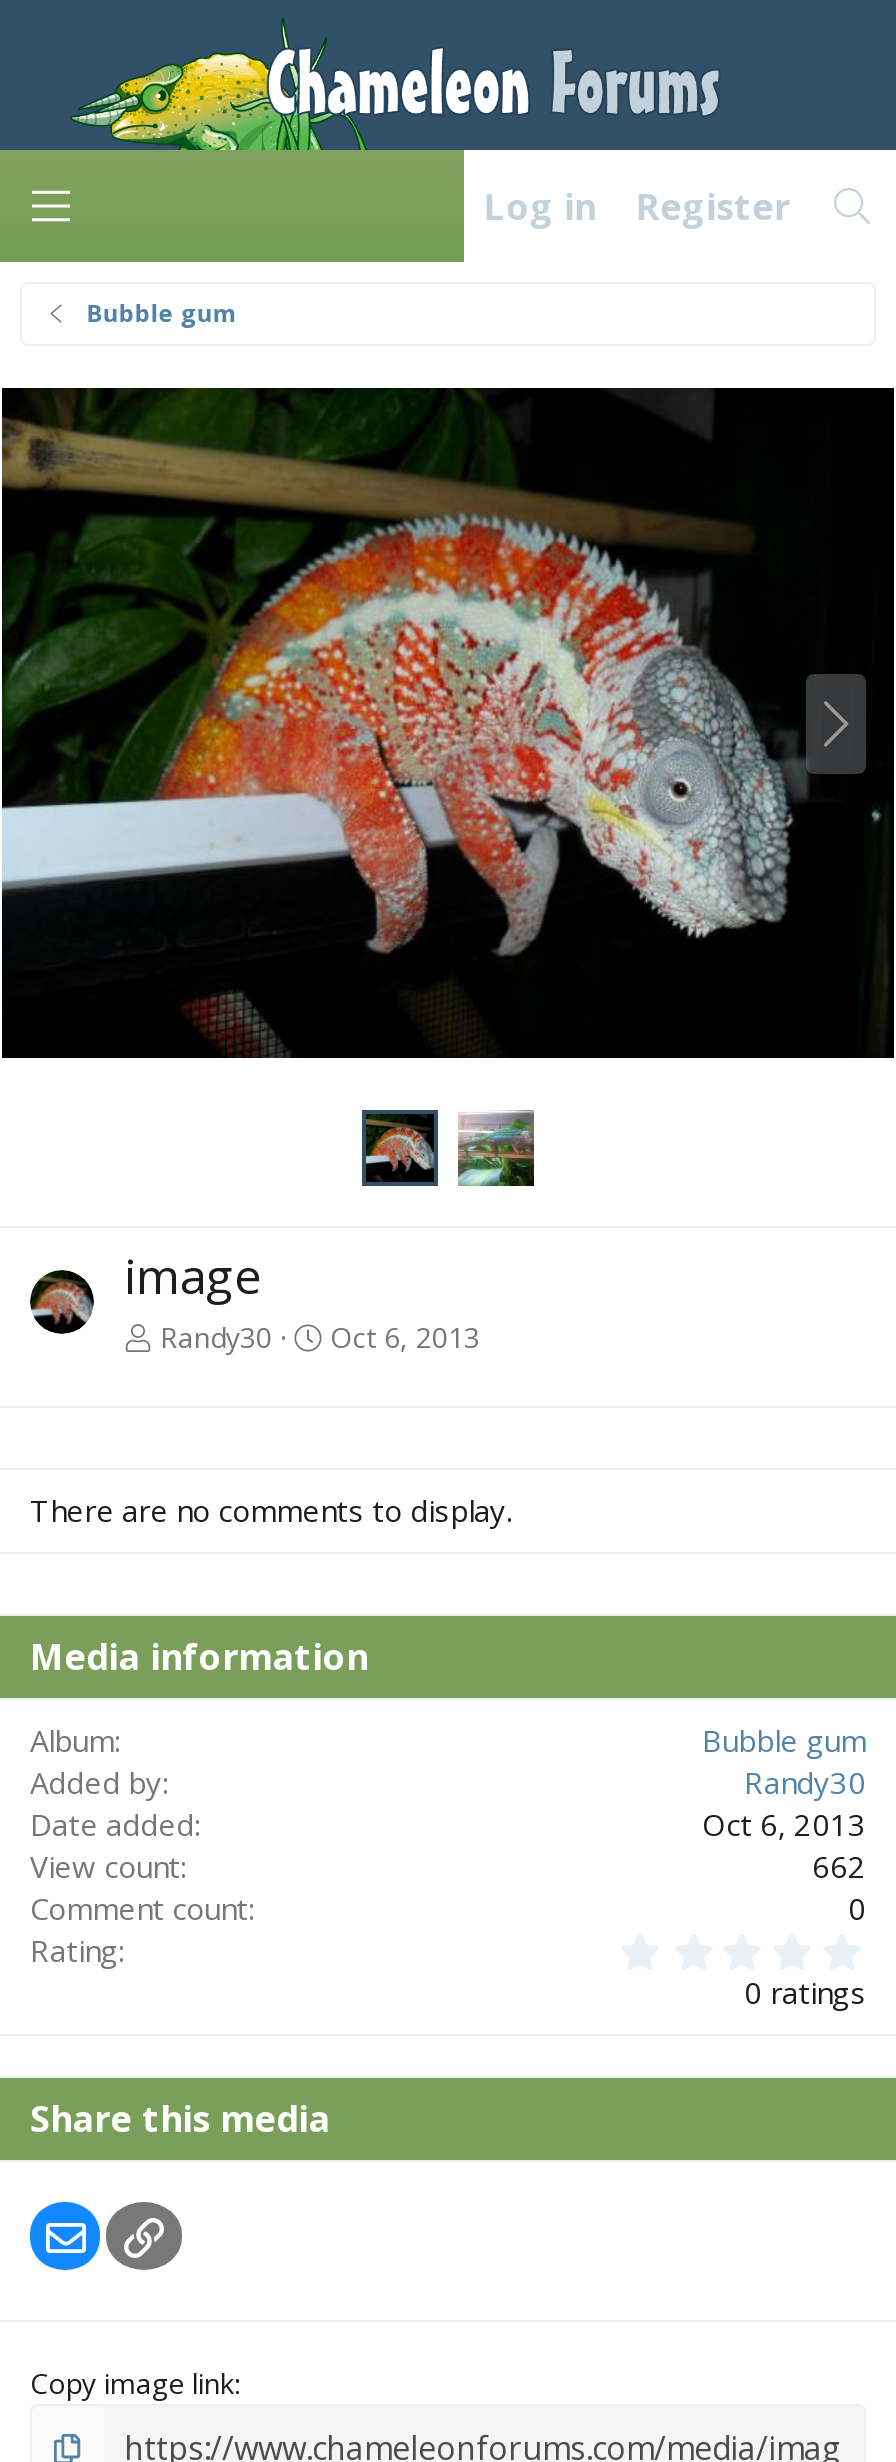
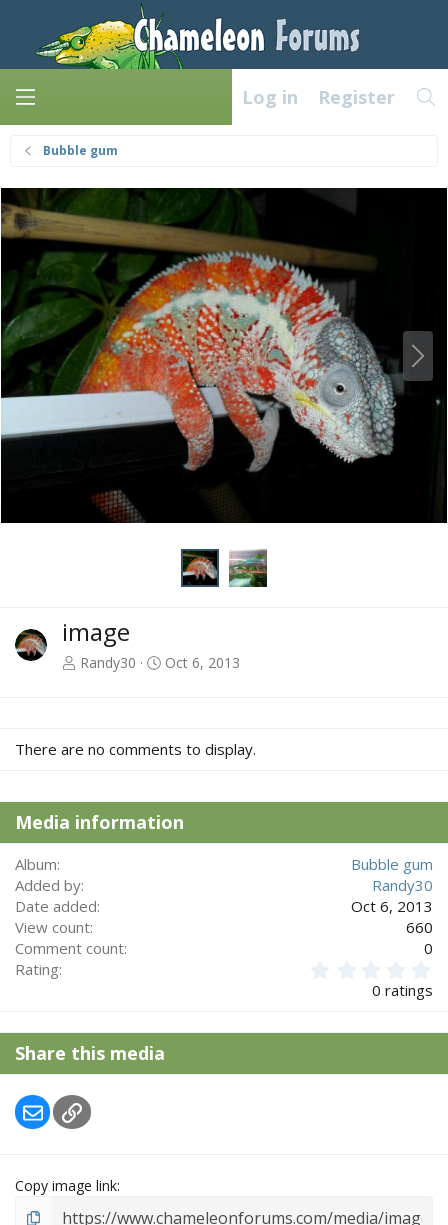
- 662
+ 660
